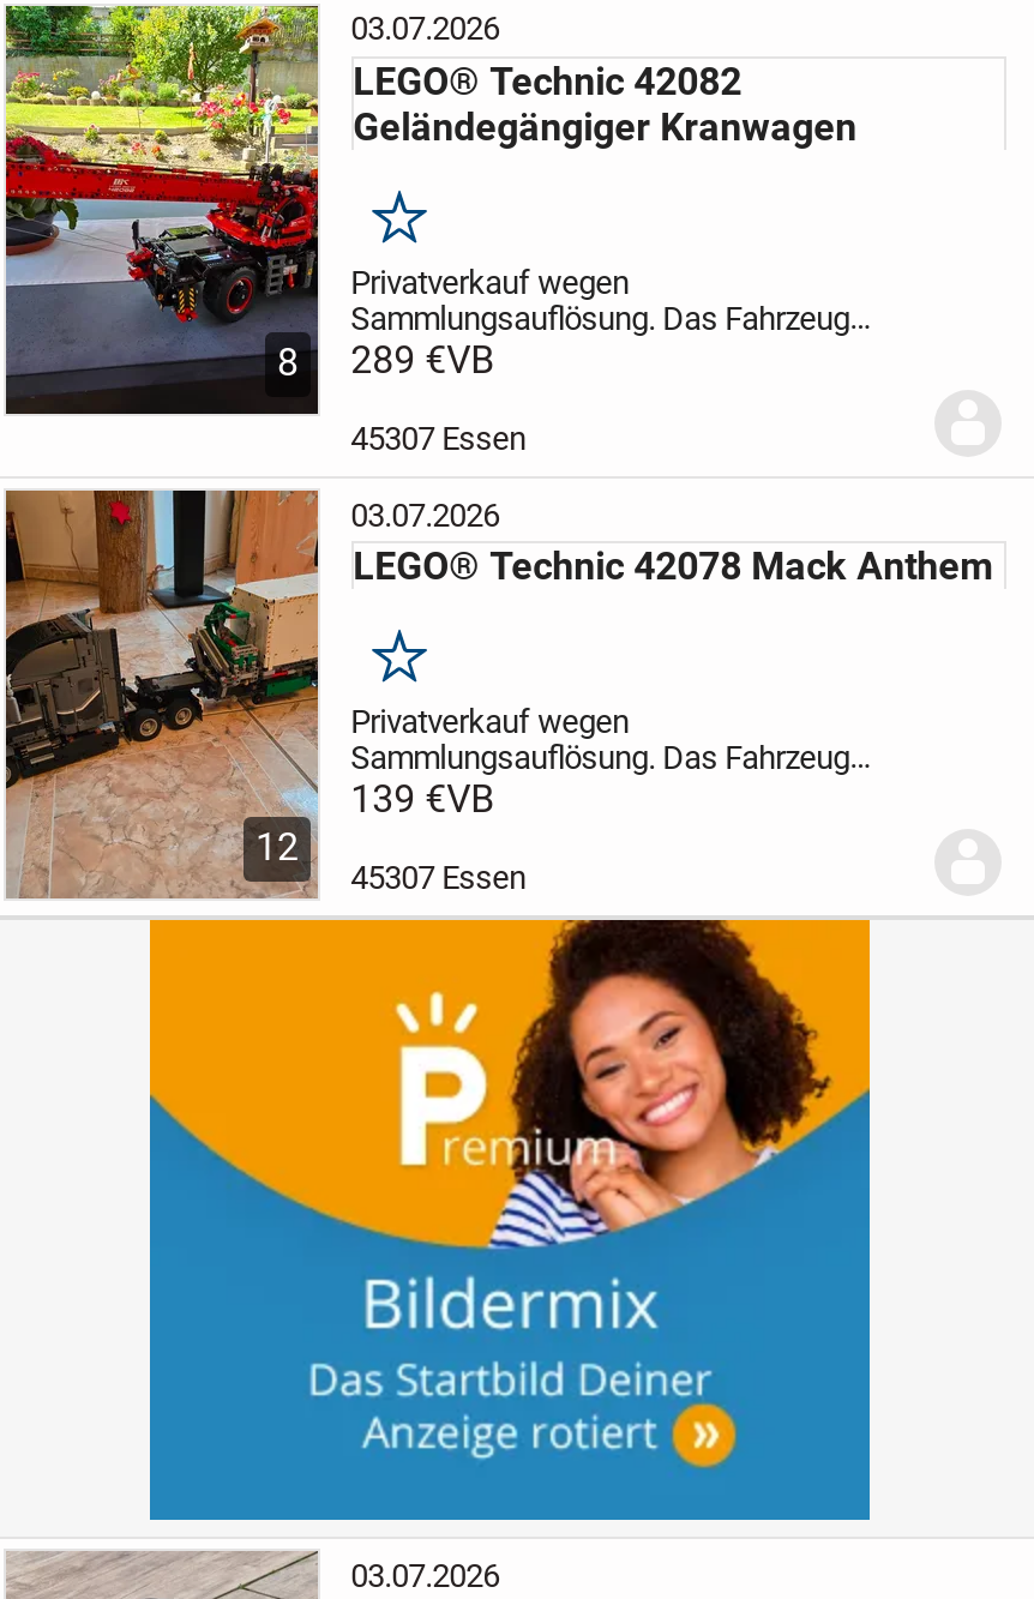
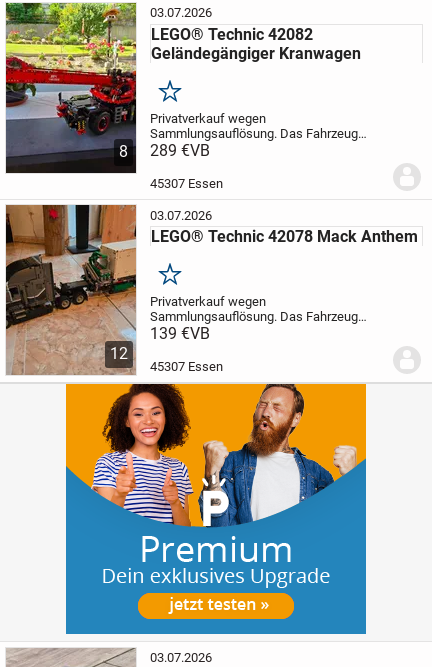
- [image]
+ [image]
